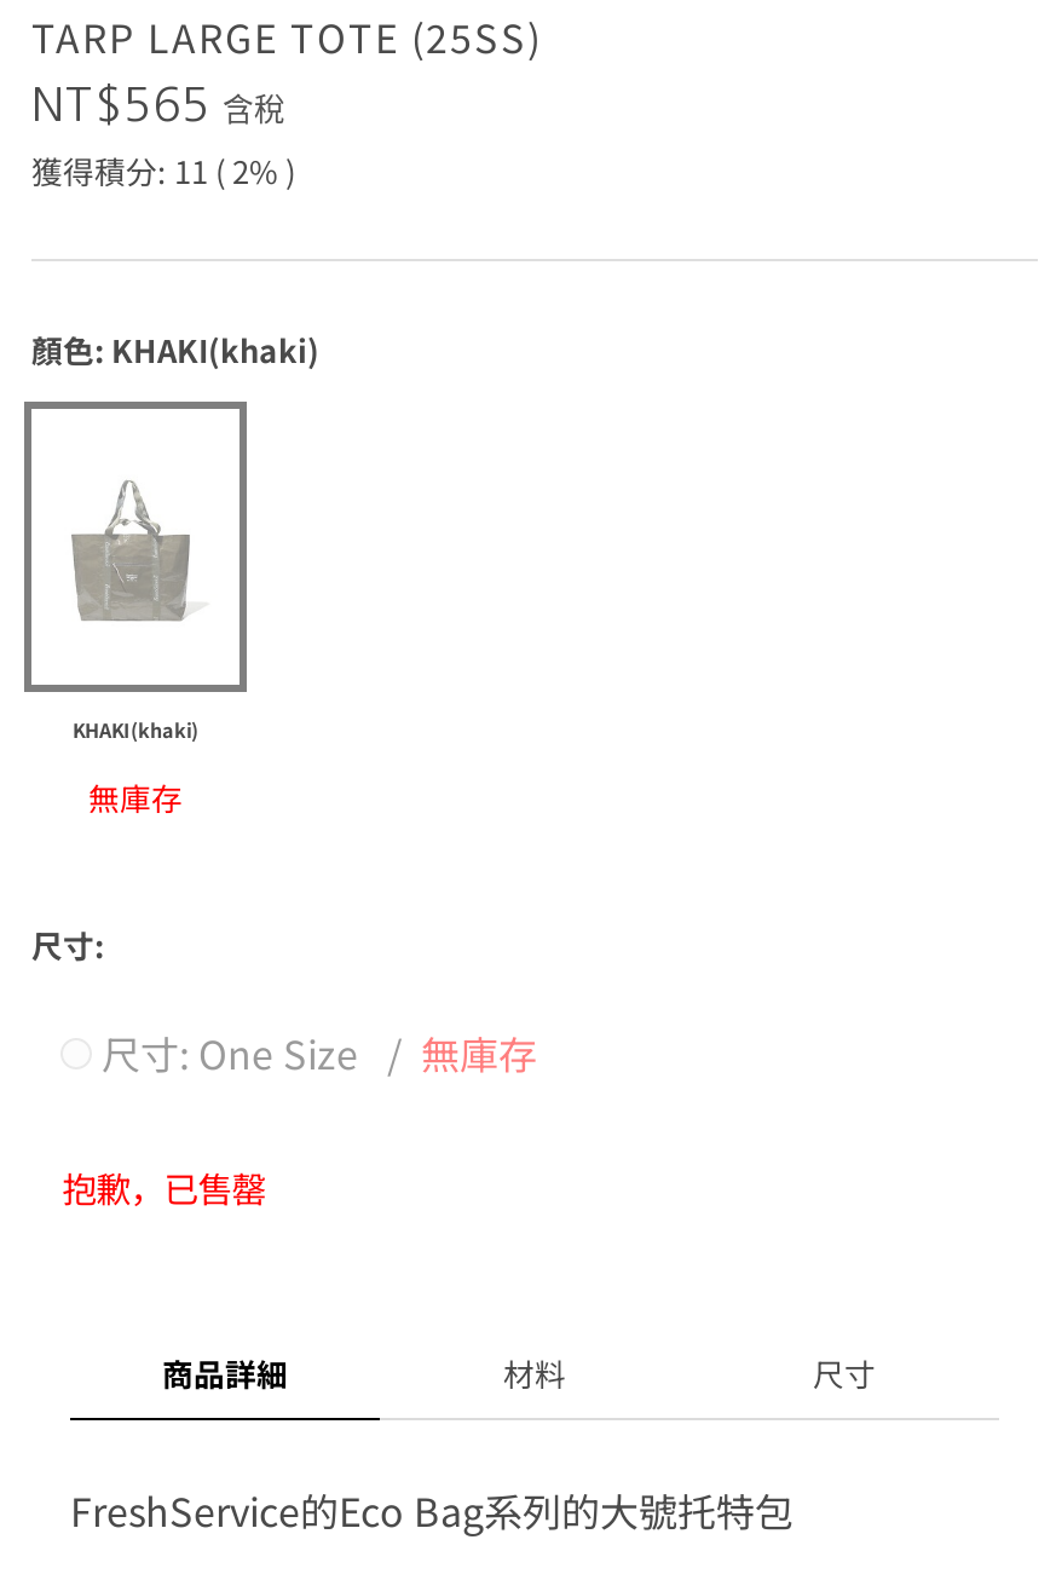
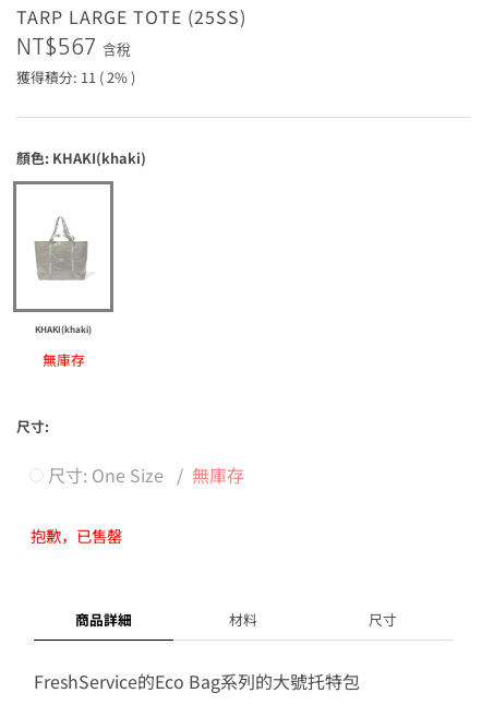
- NT$565含稅
+ NT$567含稅
